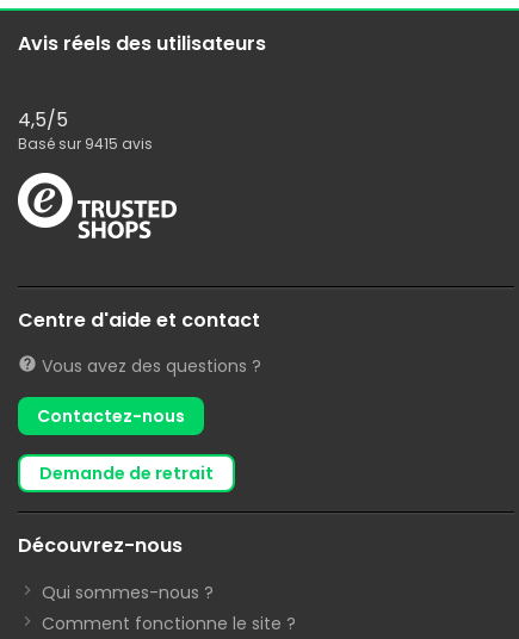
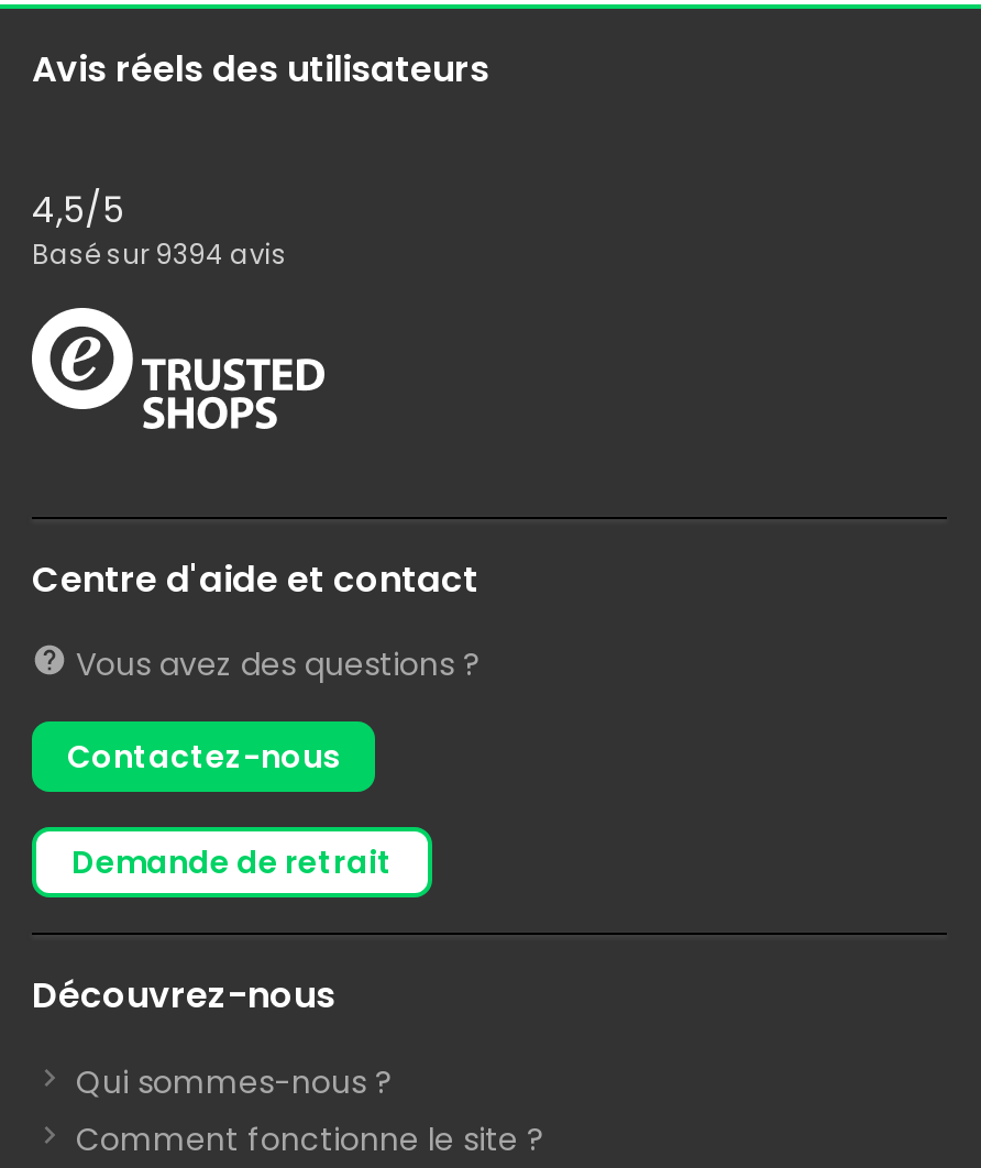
- Basé sur 9415 avis
+ Basé sur 9394 avis
